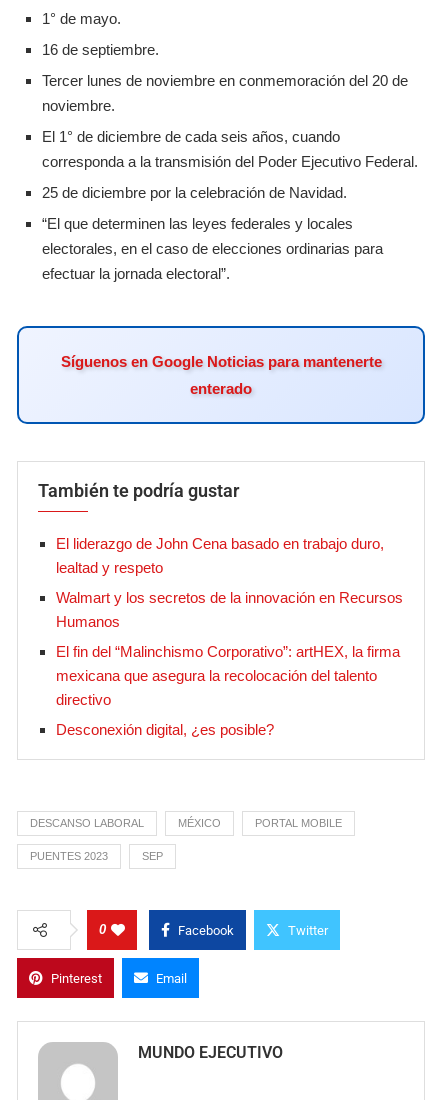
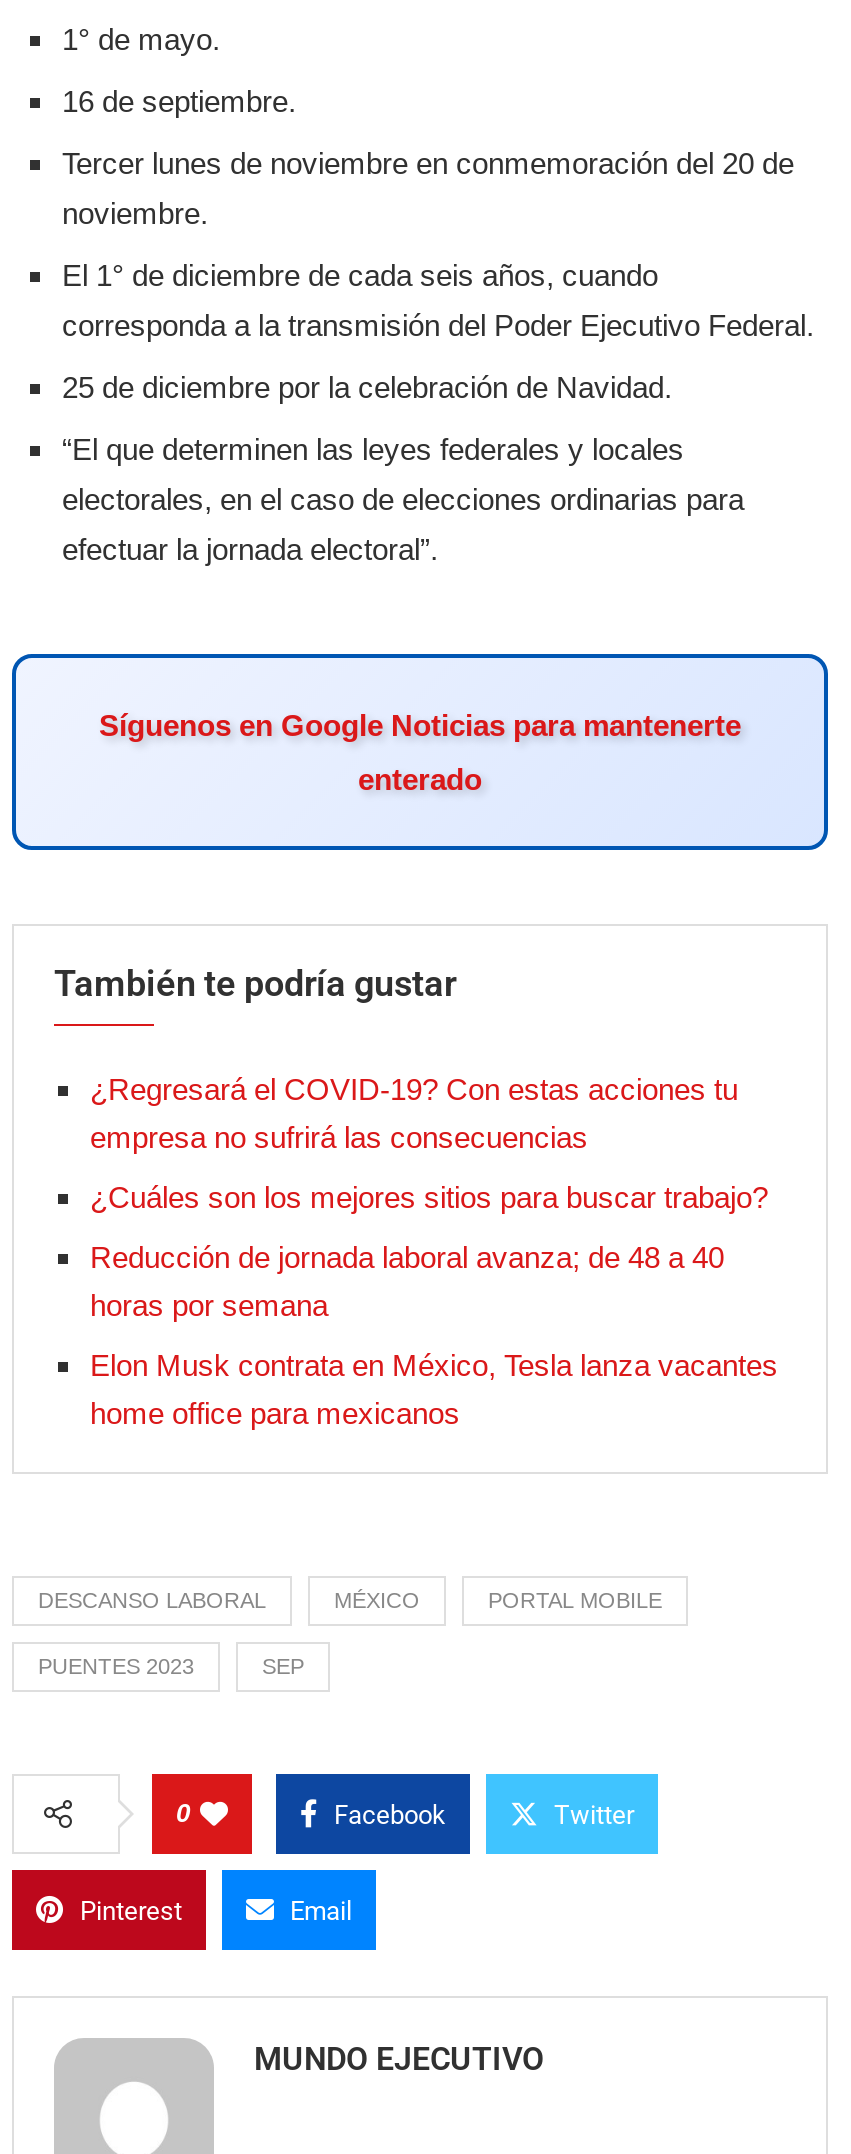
- El liderazgo de John Cena basado en trabajo duro,
- lealtad y respeto
+ ¿Regresará el COVID-19? Con estas acciones tu
+ empresa no sufrirá las consecuencias

- Walmart y los secretos de la innovación en Recursos
- Humanos
+ ¿Cuáles son los mejores sitios para buscar trabajo?

- El fin del “Malinchismo Corporativo”: artHEX, la firma
- mexicana que asegura la recolocación del talento
- directivo
+ Reducción de jornada laboral avanza; de 48 a 40
+ horas por semana

- Desconexión digital, ¿es posible?
+ Elon Musk contrata en México, Tesla lanza vacantes
+ home office para mexicanos
